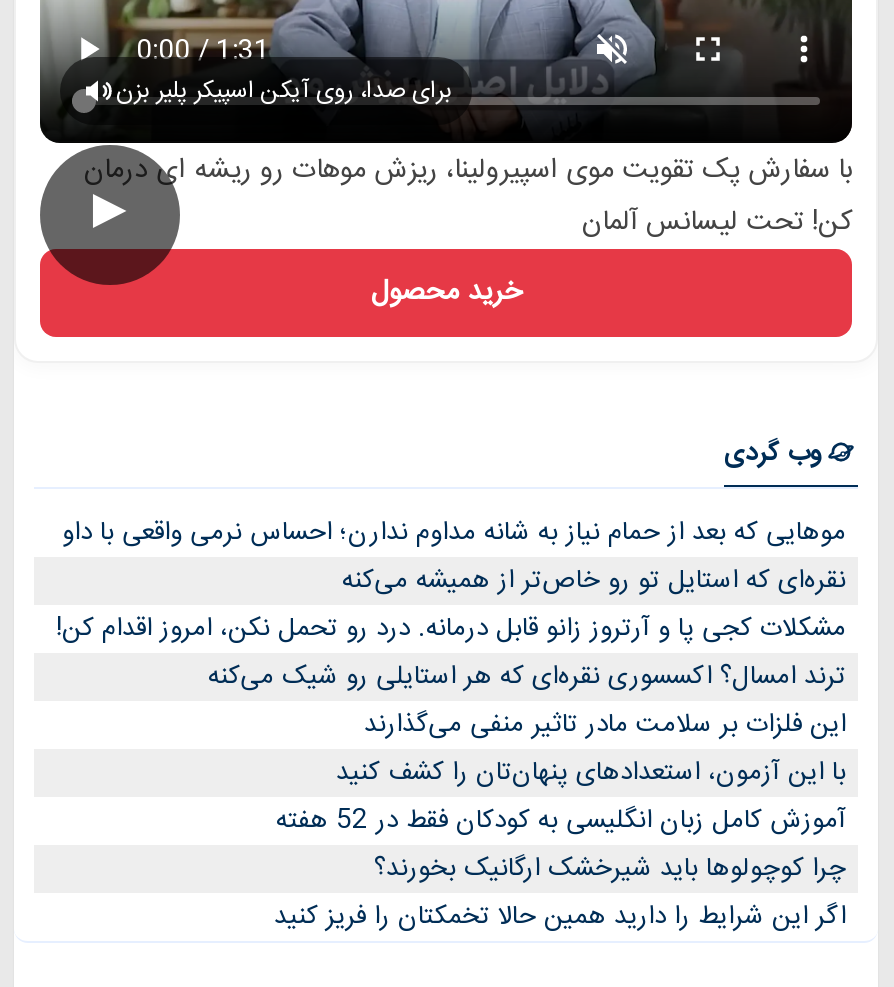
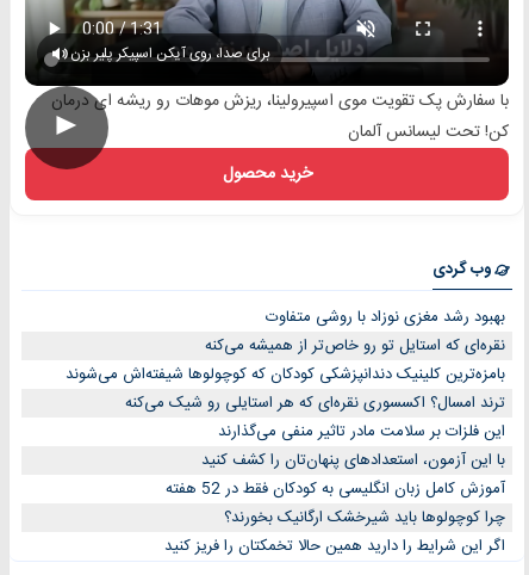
- موهایی که بعد از حمام نیاز به شانه مداوم ندارن؛ احساس نرمی واقعی با داو
+ بهبود رشد مغزی نوزاد با روشی متفاوت

- مشکلات کجی پا و آرتروز زانو قابل درمانه. درد رو تحمل نکن، امروز اقدام کن!
+ بامزه‌ترین کلینیک دندانپزشکی کودکان که کوچولوها شیفته‌اش می‌شوند
